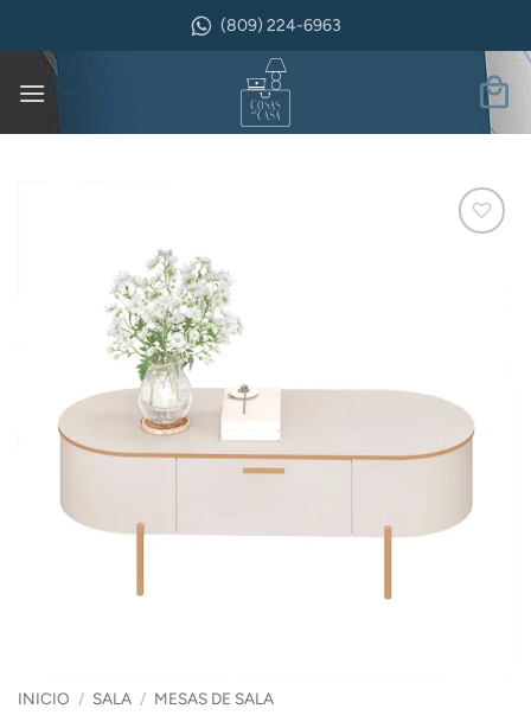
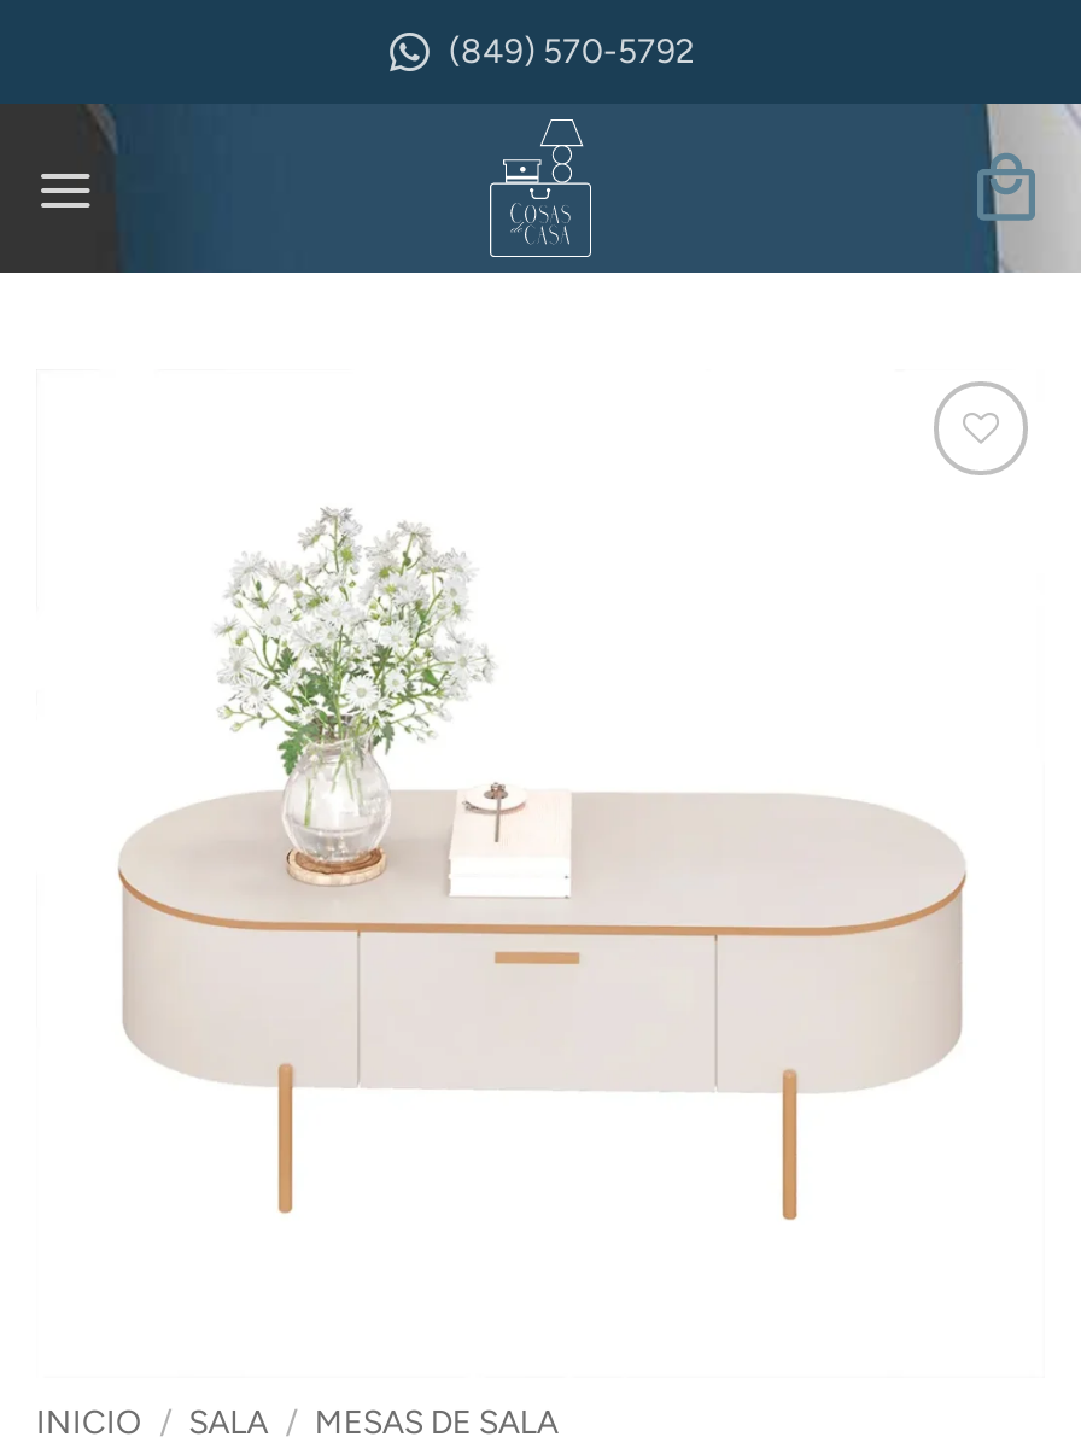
- (809) 224-6963
+ (849) 570-5792
